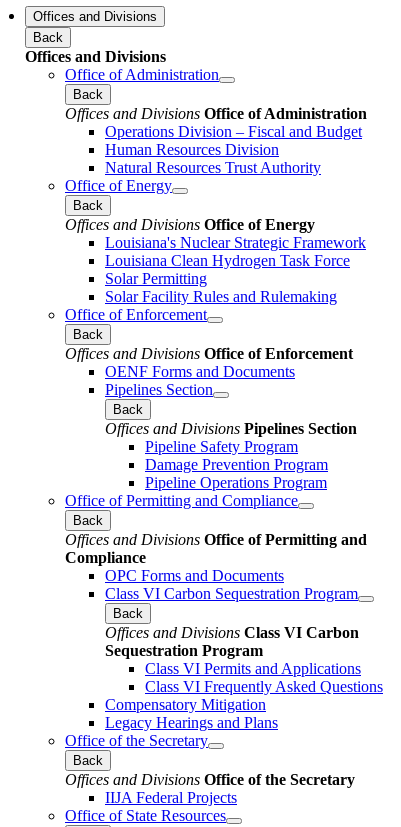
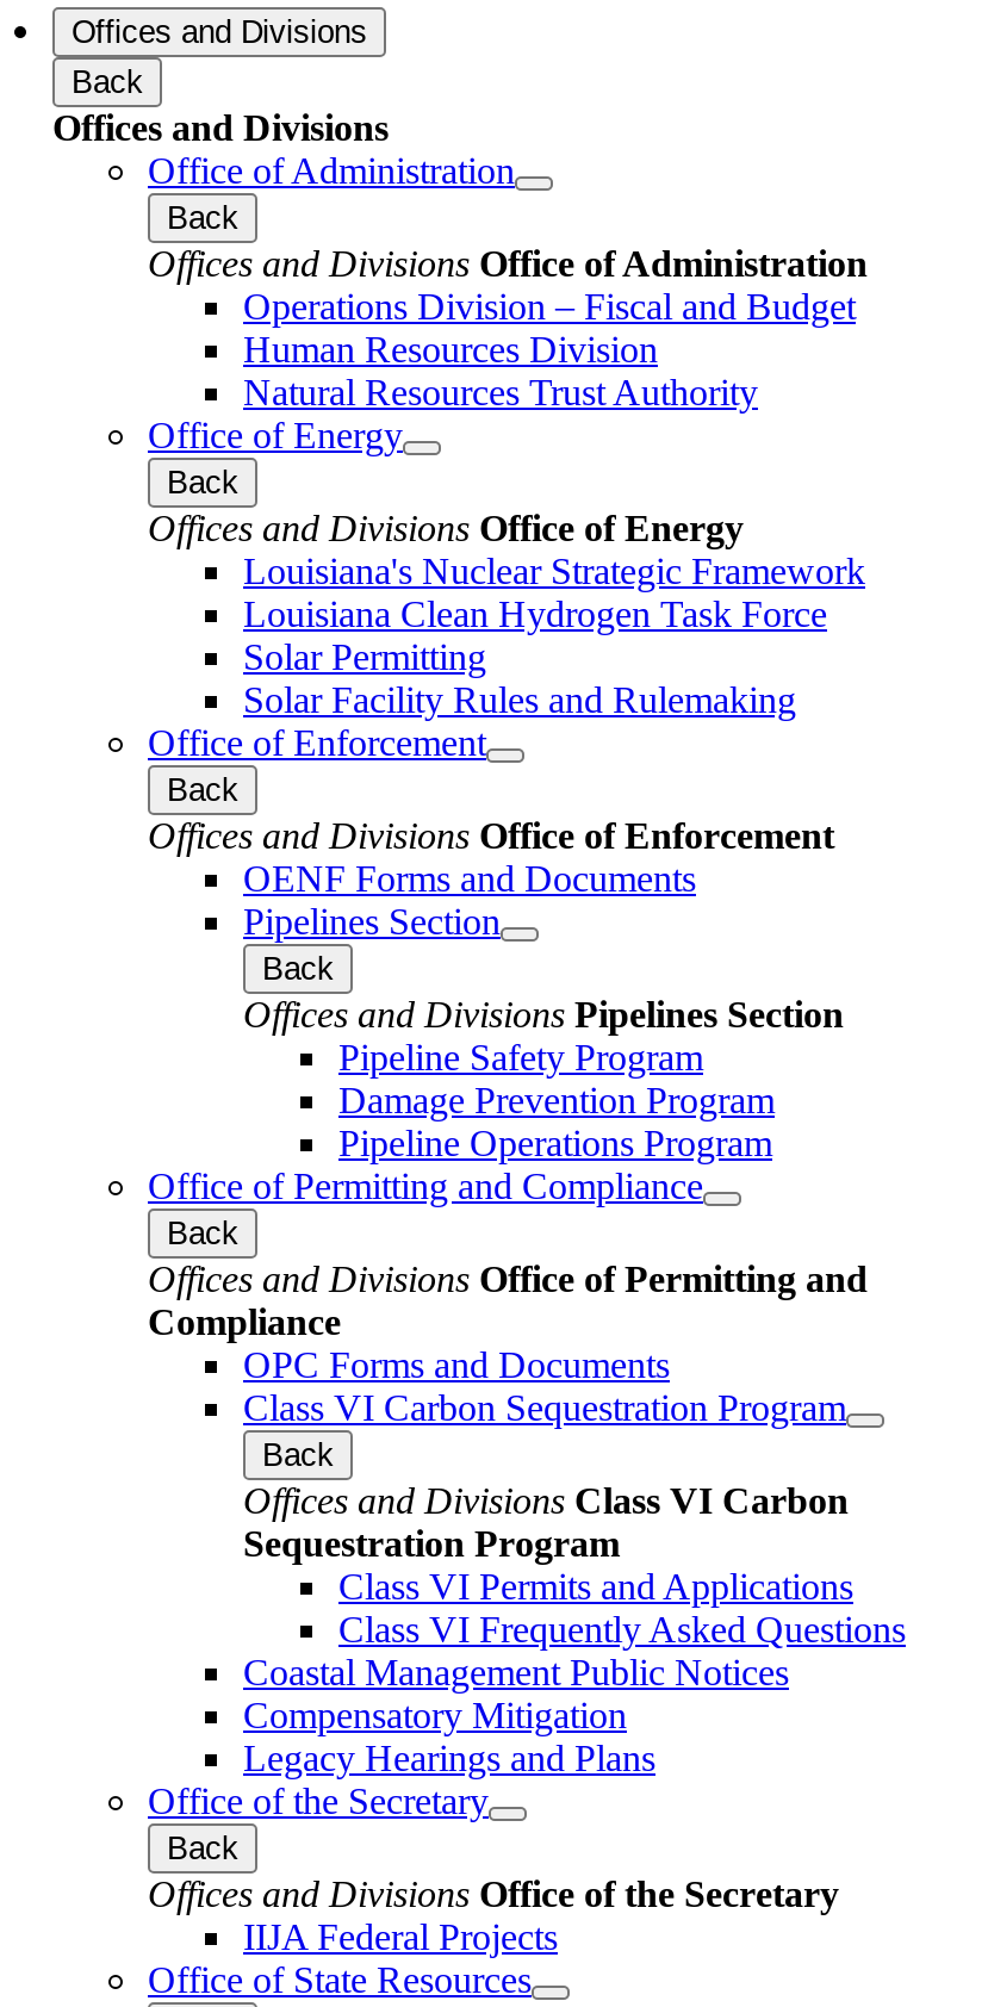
+ Coastal Management Public Notices
